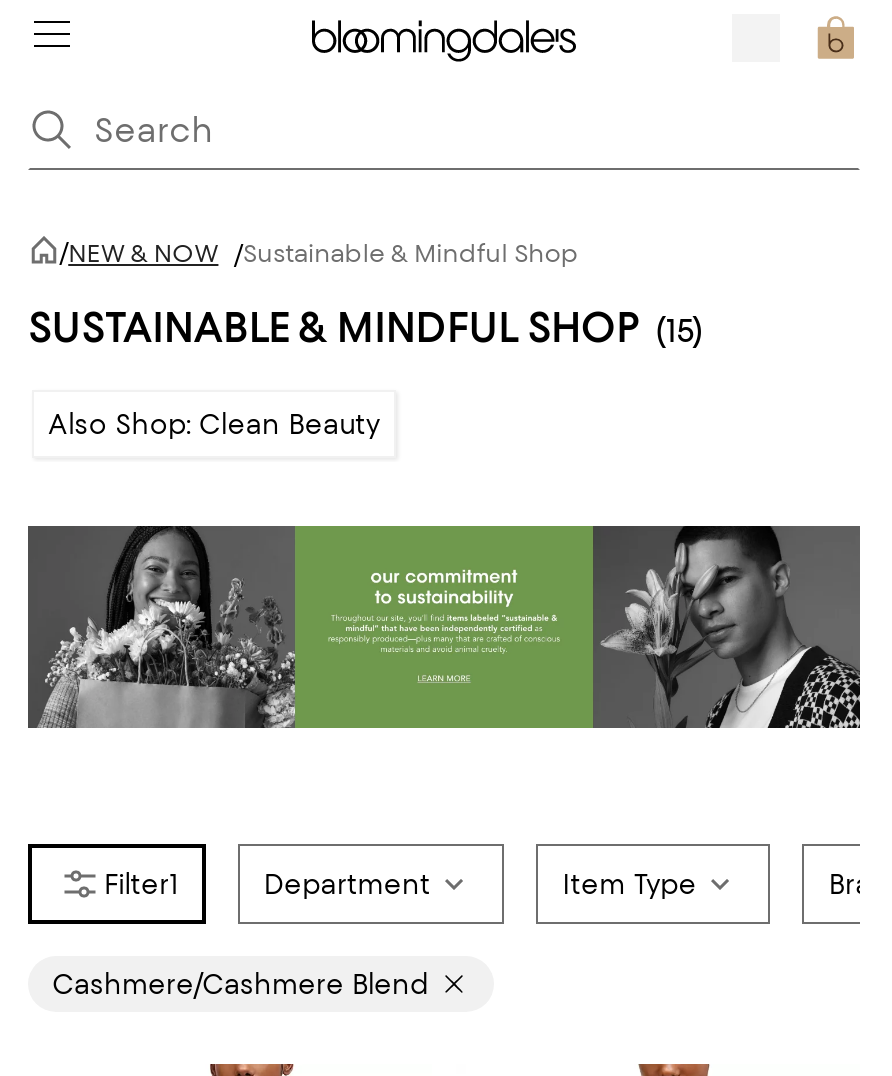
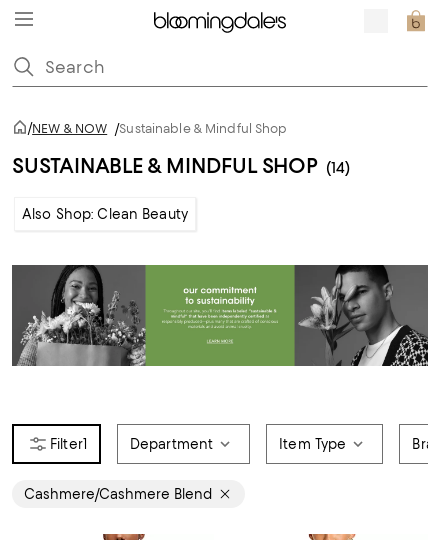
- SUSTAINABLE & MINDFUL SHOP (15)
+ SUSTAINABLE & MINDFUL SHOP (14)
